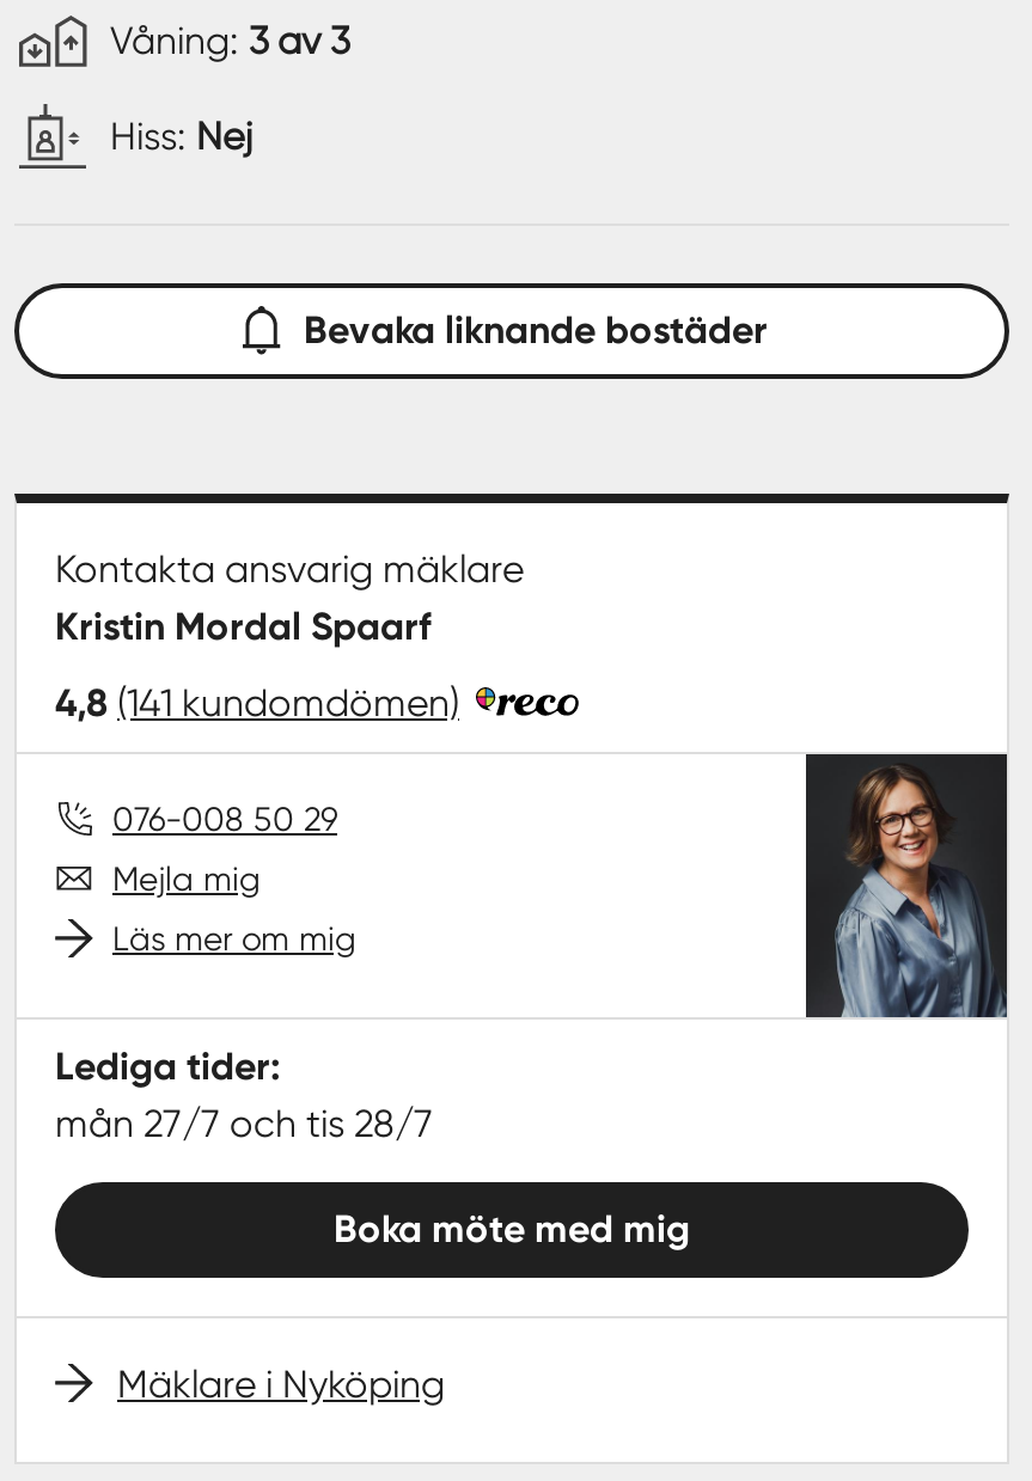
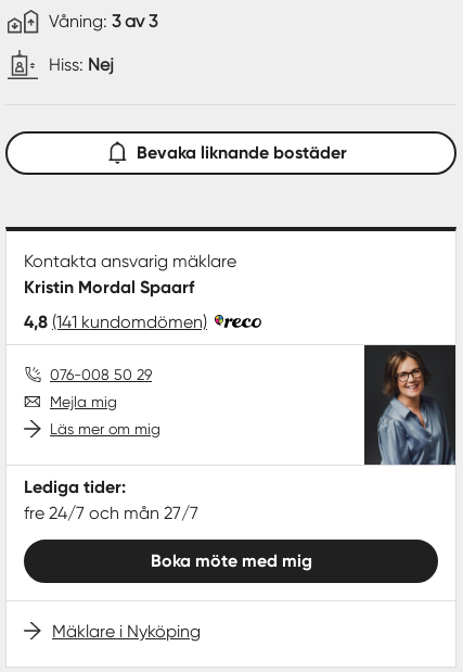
- mån 27/7 och tis 28/7
+ fre 24/7 och mån 27/7
